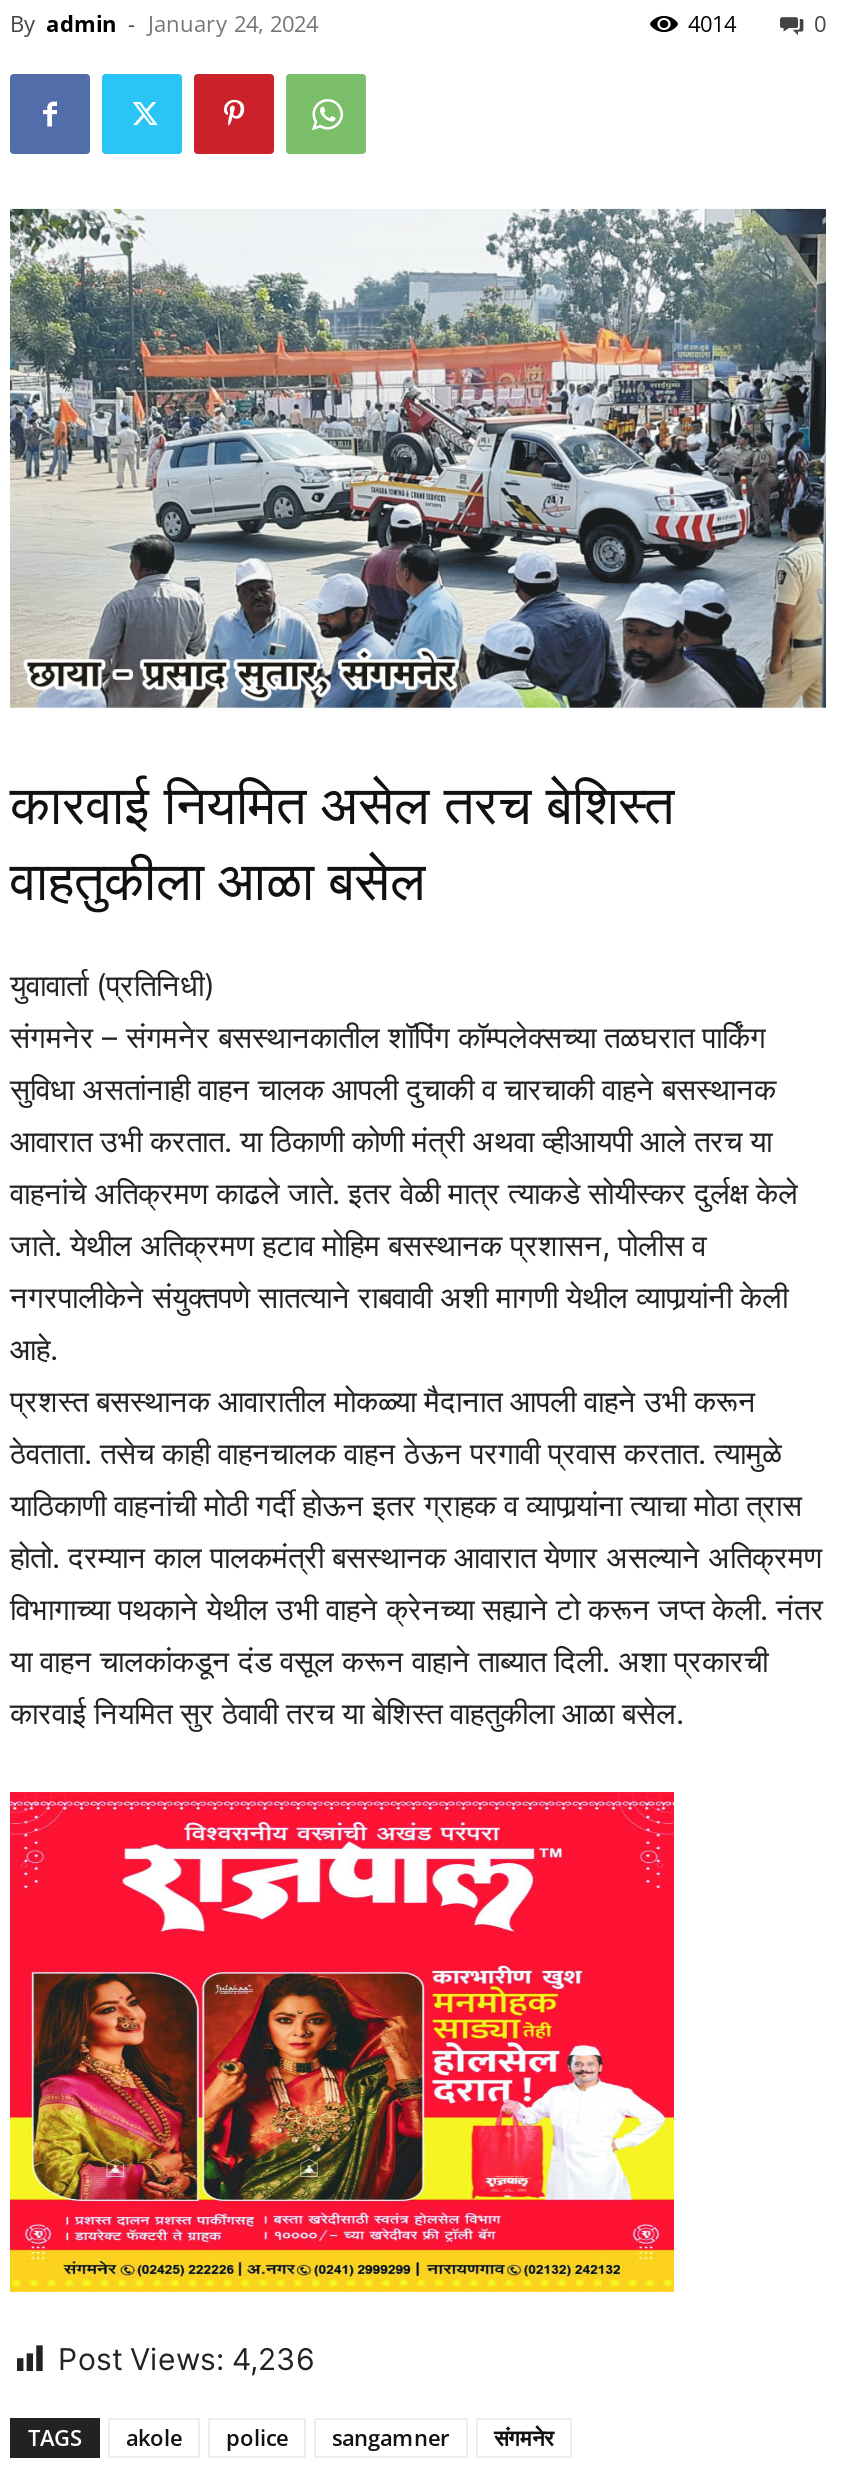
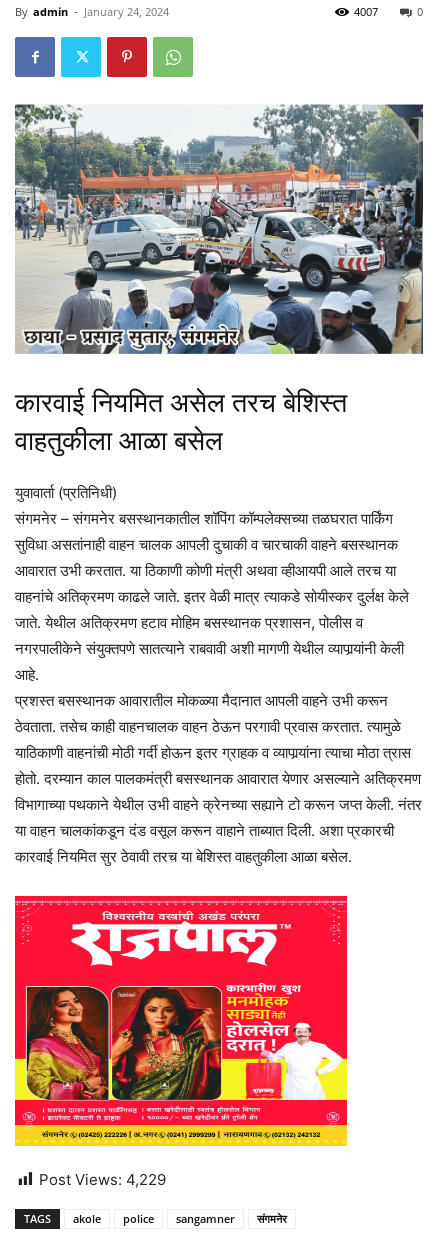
- 4014
+ 4007

- Post Views: 4,236
+ Post Views: 4,229
